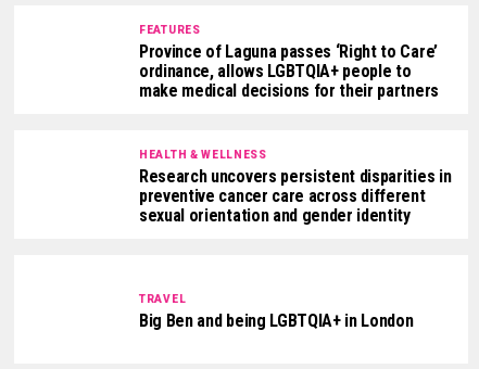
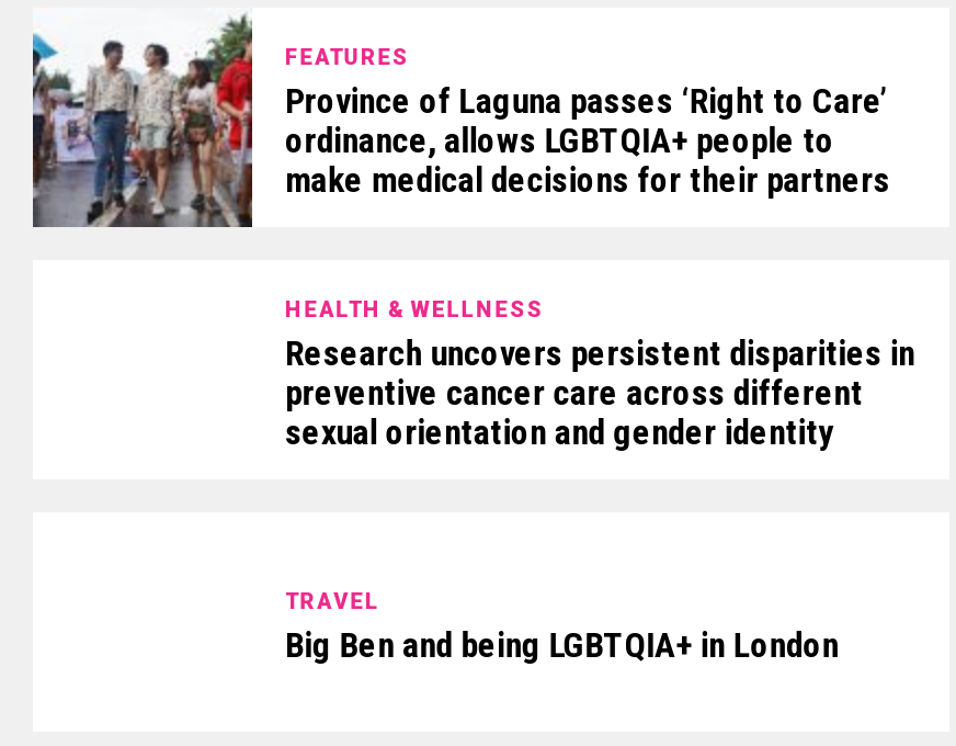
+ [image]
